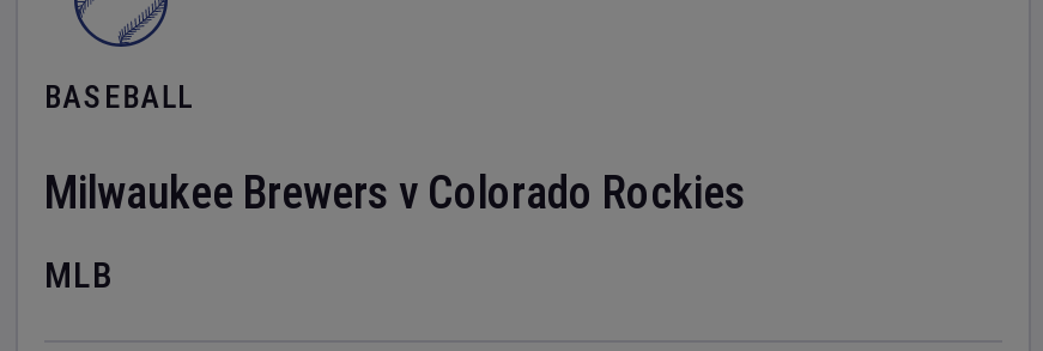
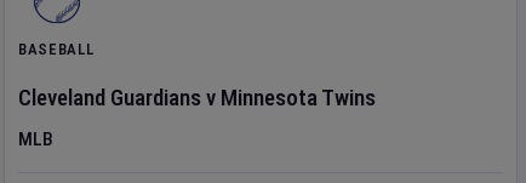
- Milwaukee Brewers v Colorado Rockies
+ Cleveland Guardians v Minnesota Twins
